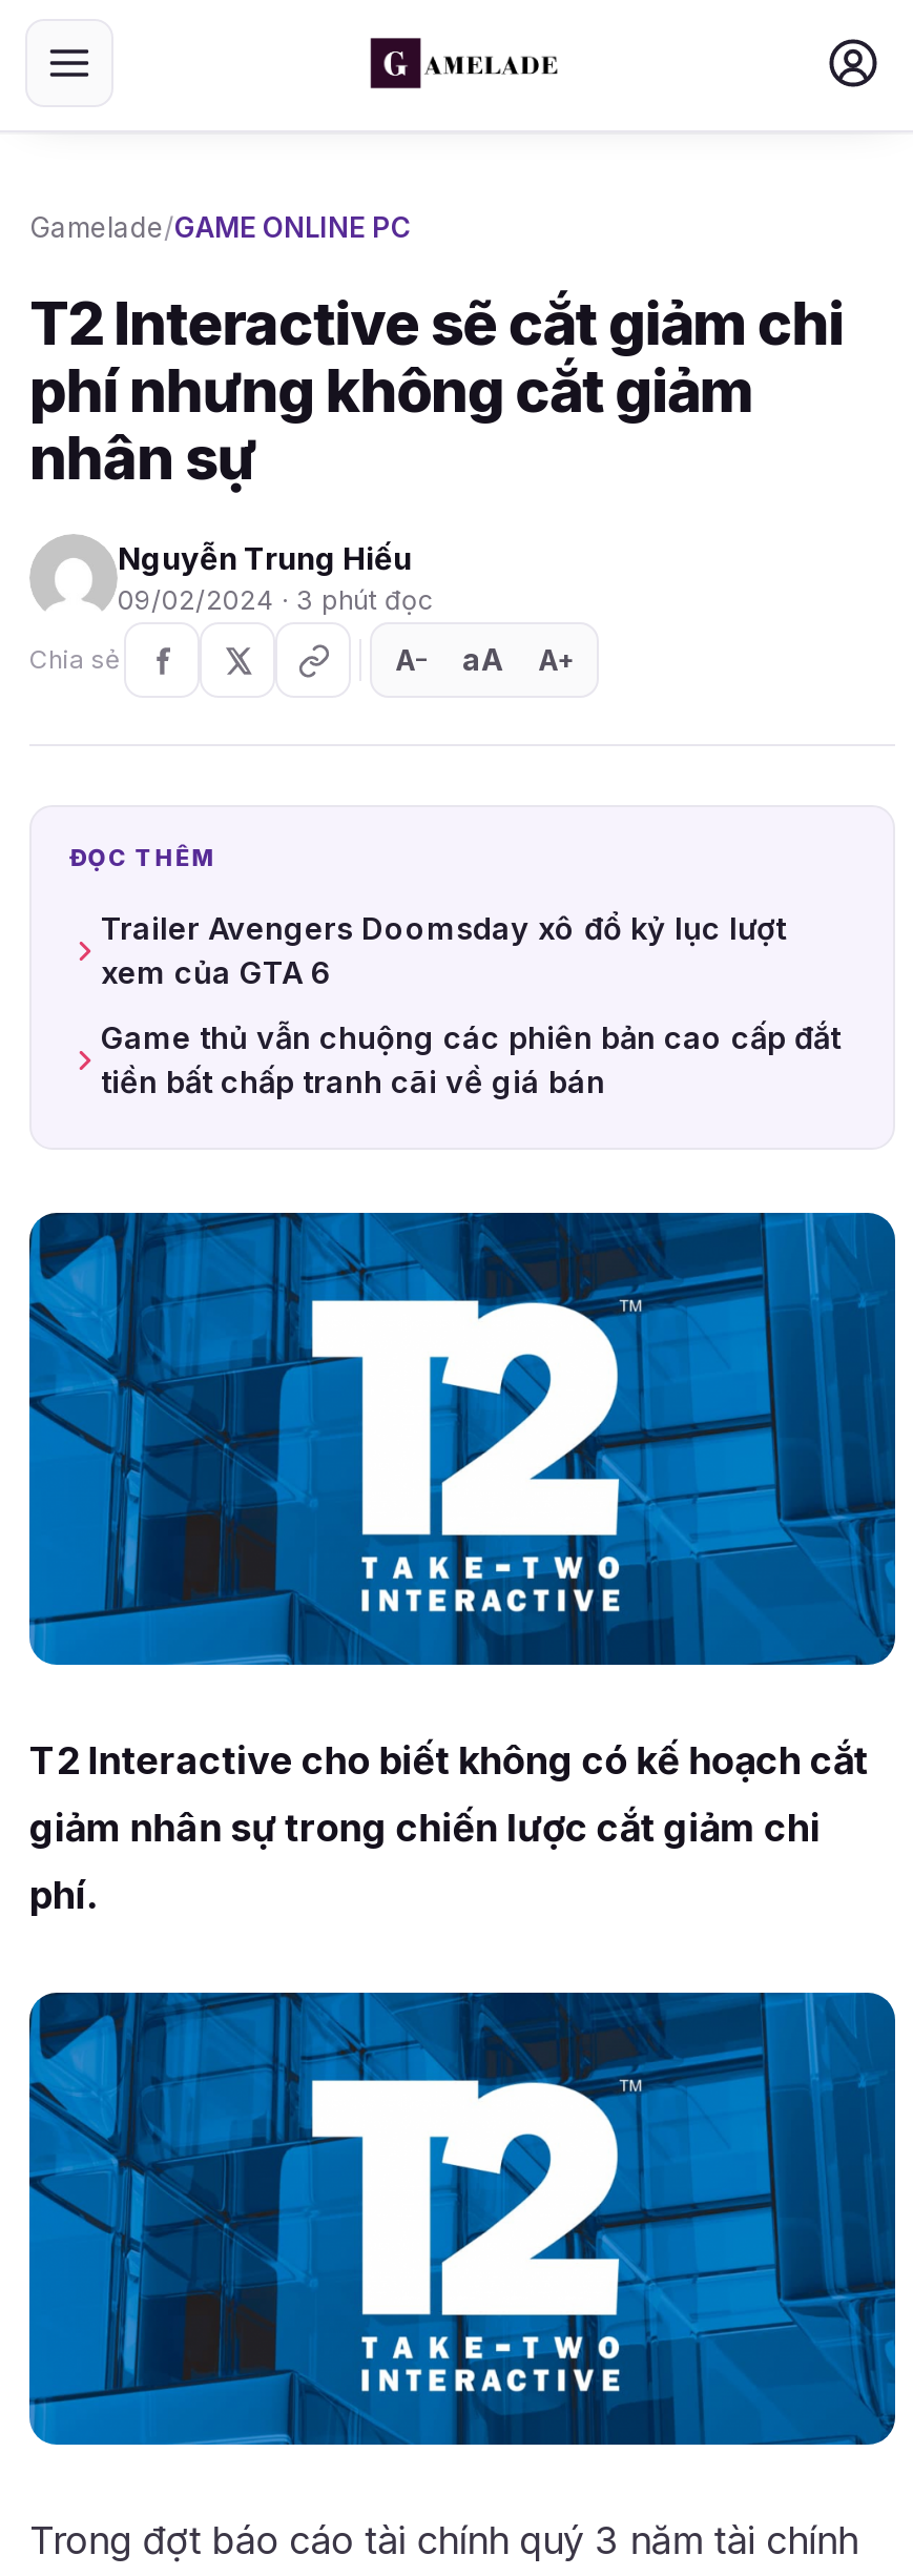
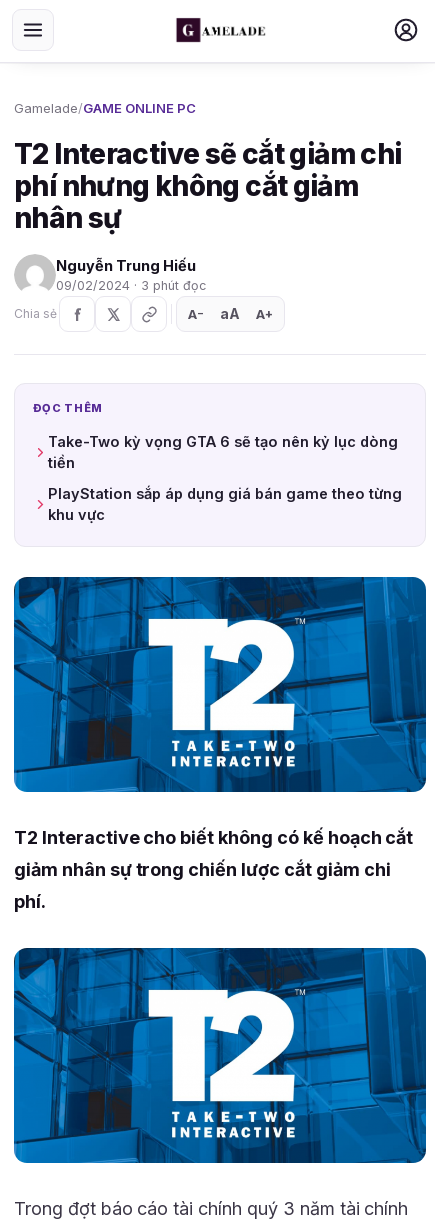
- Trailer Avengers Doomsday xô đổ kỷ lục lượt
- xem của GTA 6
+ Take-Two kỳ vọng GTA 6 sẽ tạo nên kỷ lục dòng
+ tiền

- Game thủ vẫn chuộng các phiên bản cao cấp đắt
- tiền bất chấp tranh cãi về giá bán
+ PlayStation sắp áp dụng giá bán game theo từng
+ khu vực
